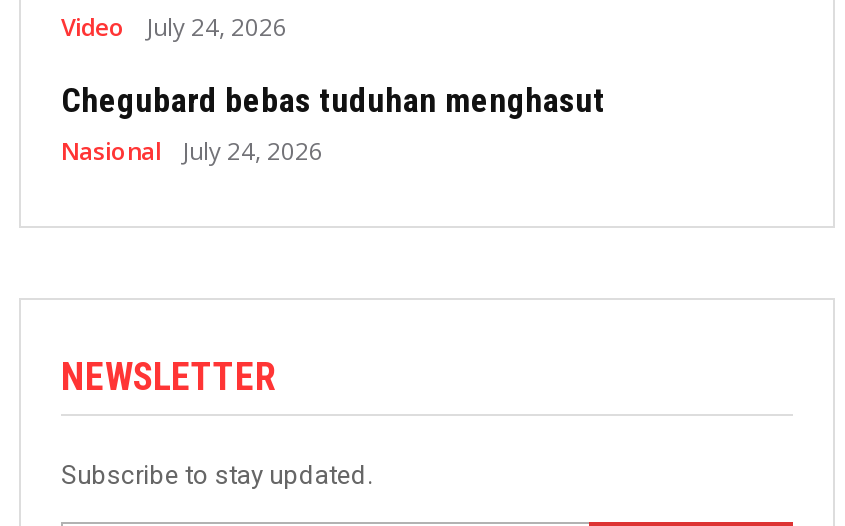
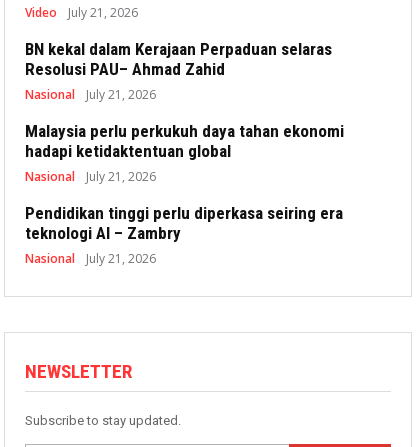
- Video July 24, 2026
+ Video July 21, 2026

- Chegubard bebas tuduhan menghasut
+ BN kekal dalam Kerajaan Perpaduan selaras
+ Resolusi PAU– Ahmad Zahid

- July 24, 2026
+ July 21, 2026
+ Malaysia perlu perkukuh daya tahan ekonomi
+ hadapi ketidaktentuan global
+ Nasional
+ July 21, 2026
+ Pendidikan tinggi perlu diperkasa seiring era
+ teknologi AI – Zambry
+ Nasional
+ July 21, 2026
